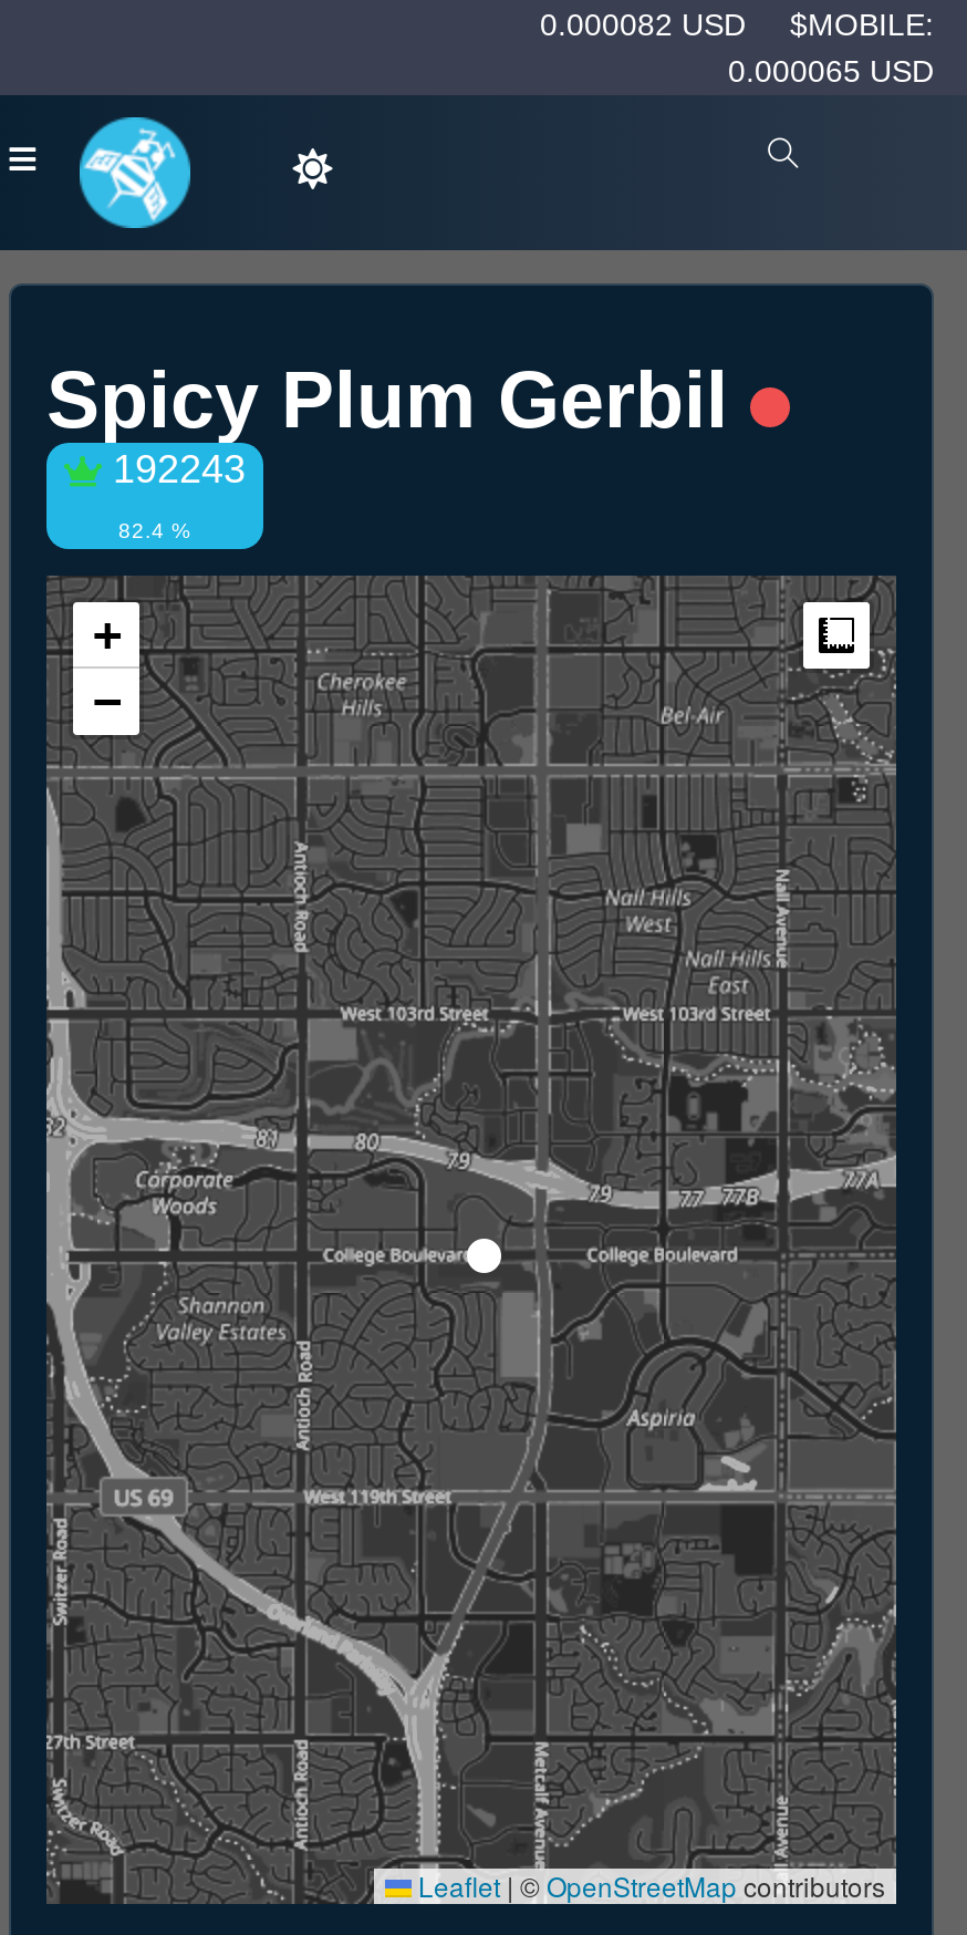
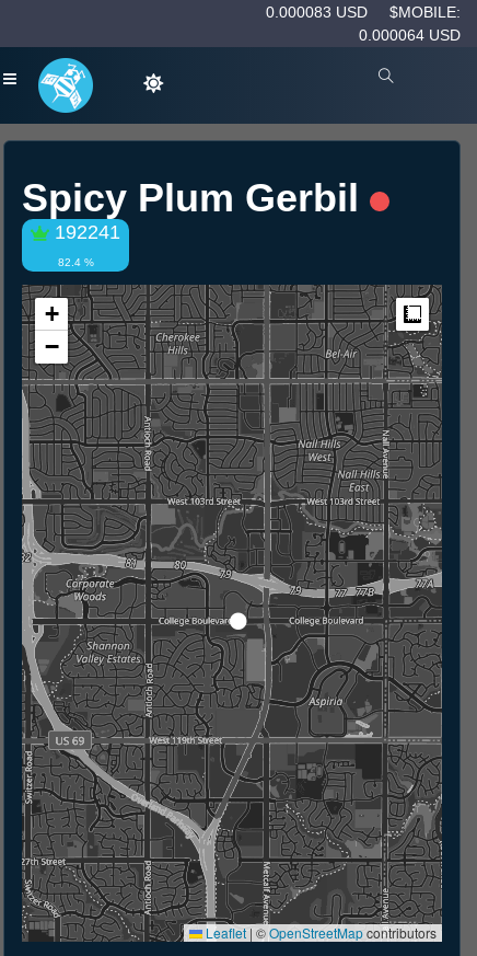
- 0.000082 USD $MOBILE:
+ 0.000083 USD $MOBILE:

- 0.000065 USD
+ 0.000064 USD

- 192243
+ 192241
